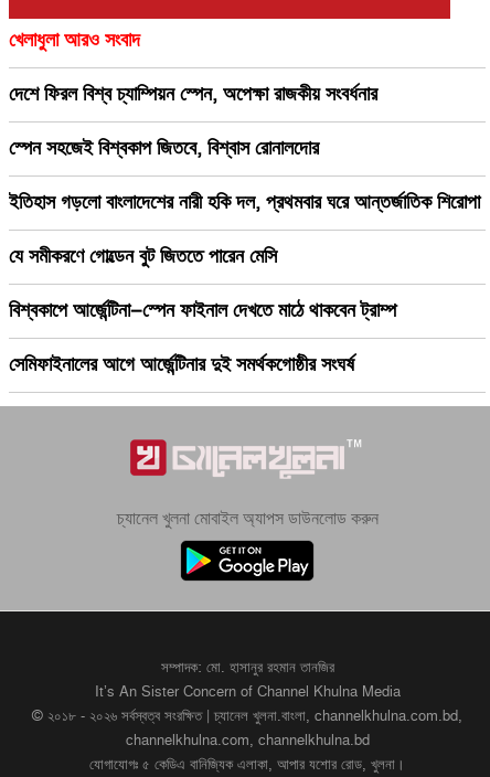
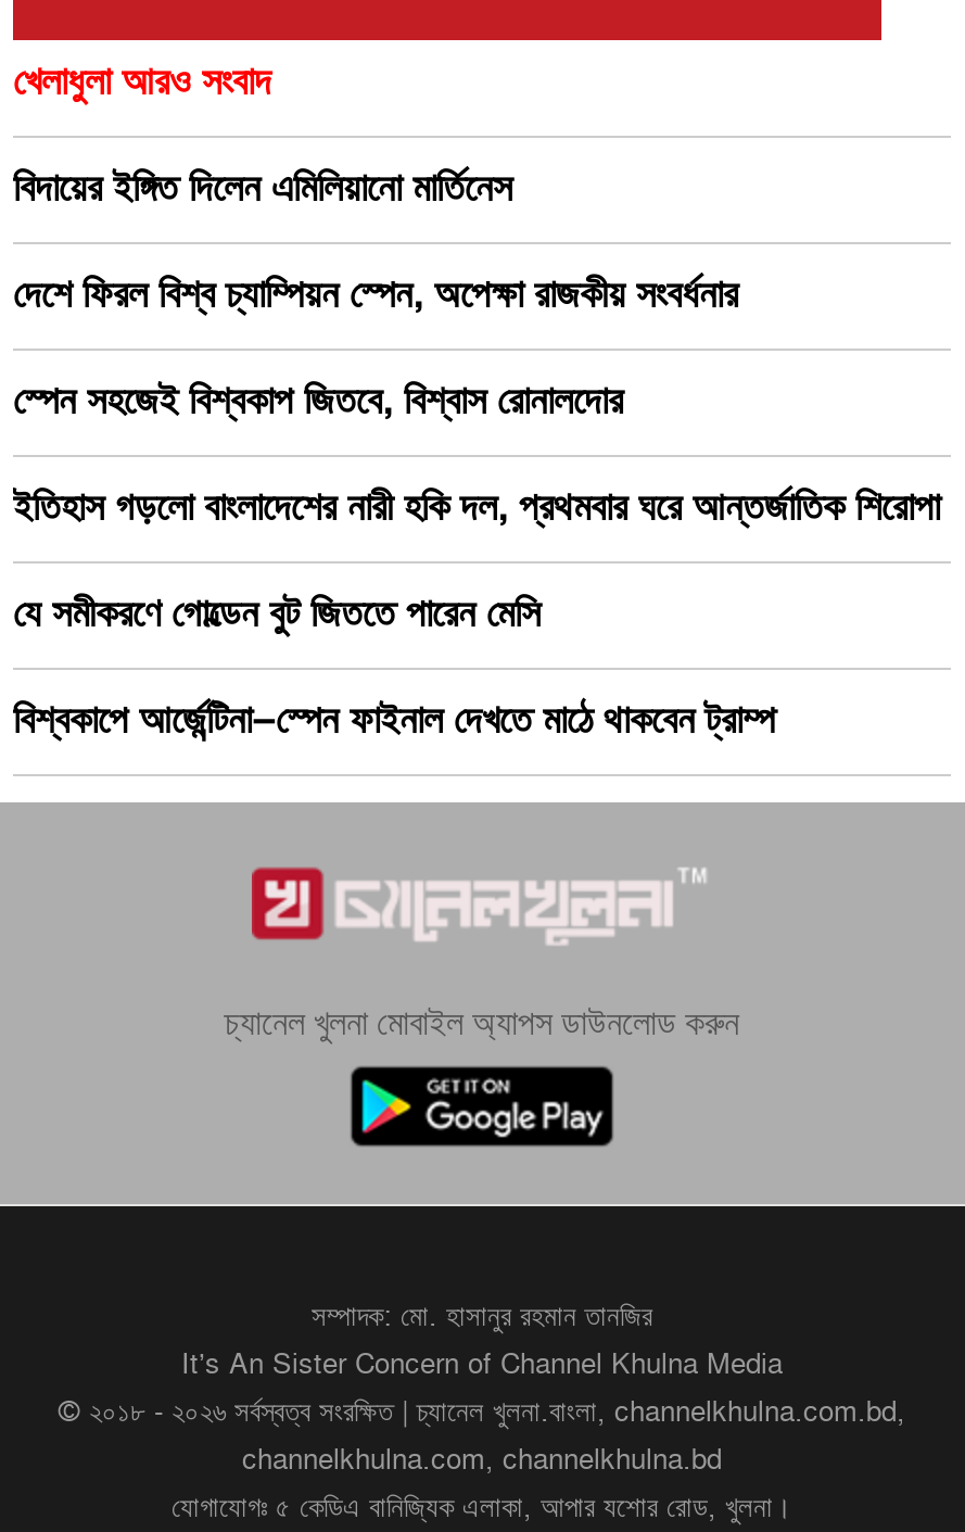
+ বিদায়ের ইঙ্গিত দিলেন এমিলিয়ানো মার্তিনেস

moved down: দেশে ফিরল বিশ্ব চ্যাম্পিয়ন স্পেন, অপেক্ষা রাজকীয় সংবর্ধনার | স্পেন সহজেই বিশ্বকাপ জিতবে, বিশ্বাস রোনালদোর | ইতিহাস গড়লো বাংলাদেশের নারী হকি দল, প্রথমবার ঘরে আন্তর্জাতিক শিরোপা | যে সমীকরণে গোল্ডেন বুট জিততে পারেন মেসি | বিশ্বকাপে আর্জেন্টিনা–স্পেন ফাইনাল দেখতে মাঠে থাকবেন ট্রাম্প

- সেমিফাইনালের আগে আর্জেন্টিনার দুই সমর্থকগোষ্ঠীর সংঘর্ষ
